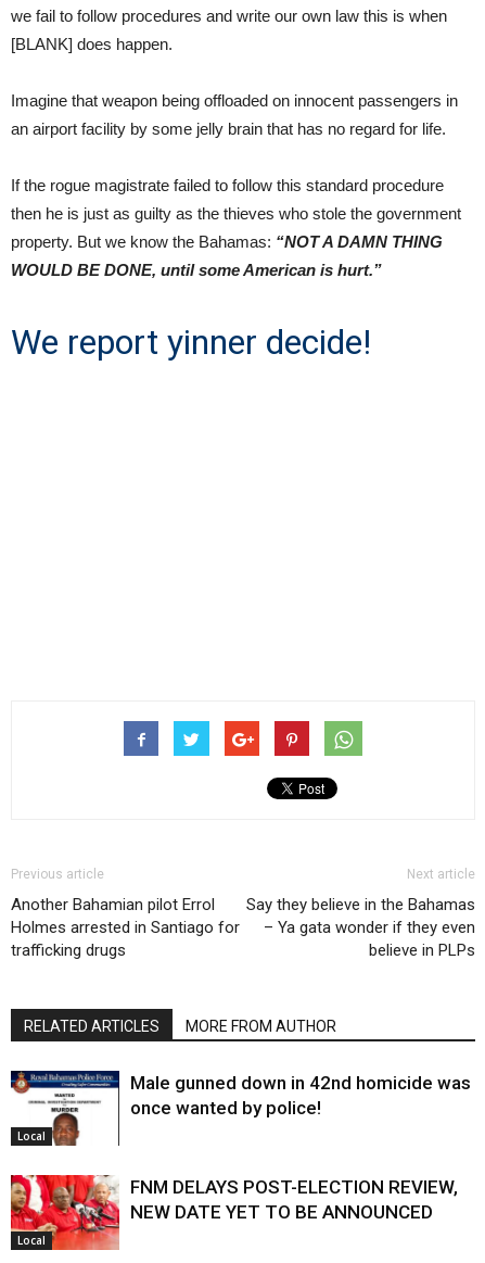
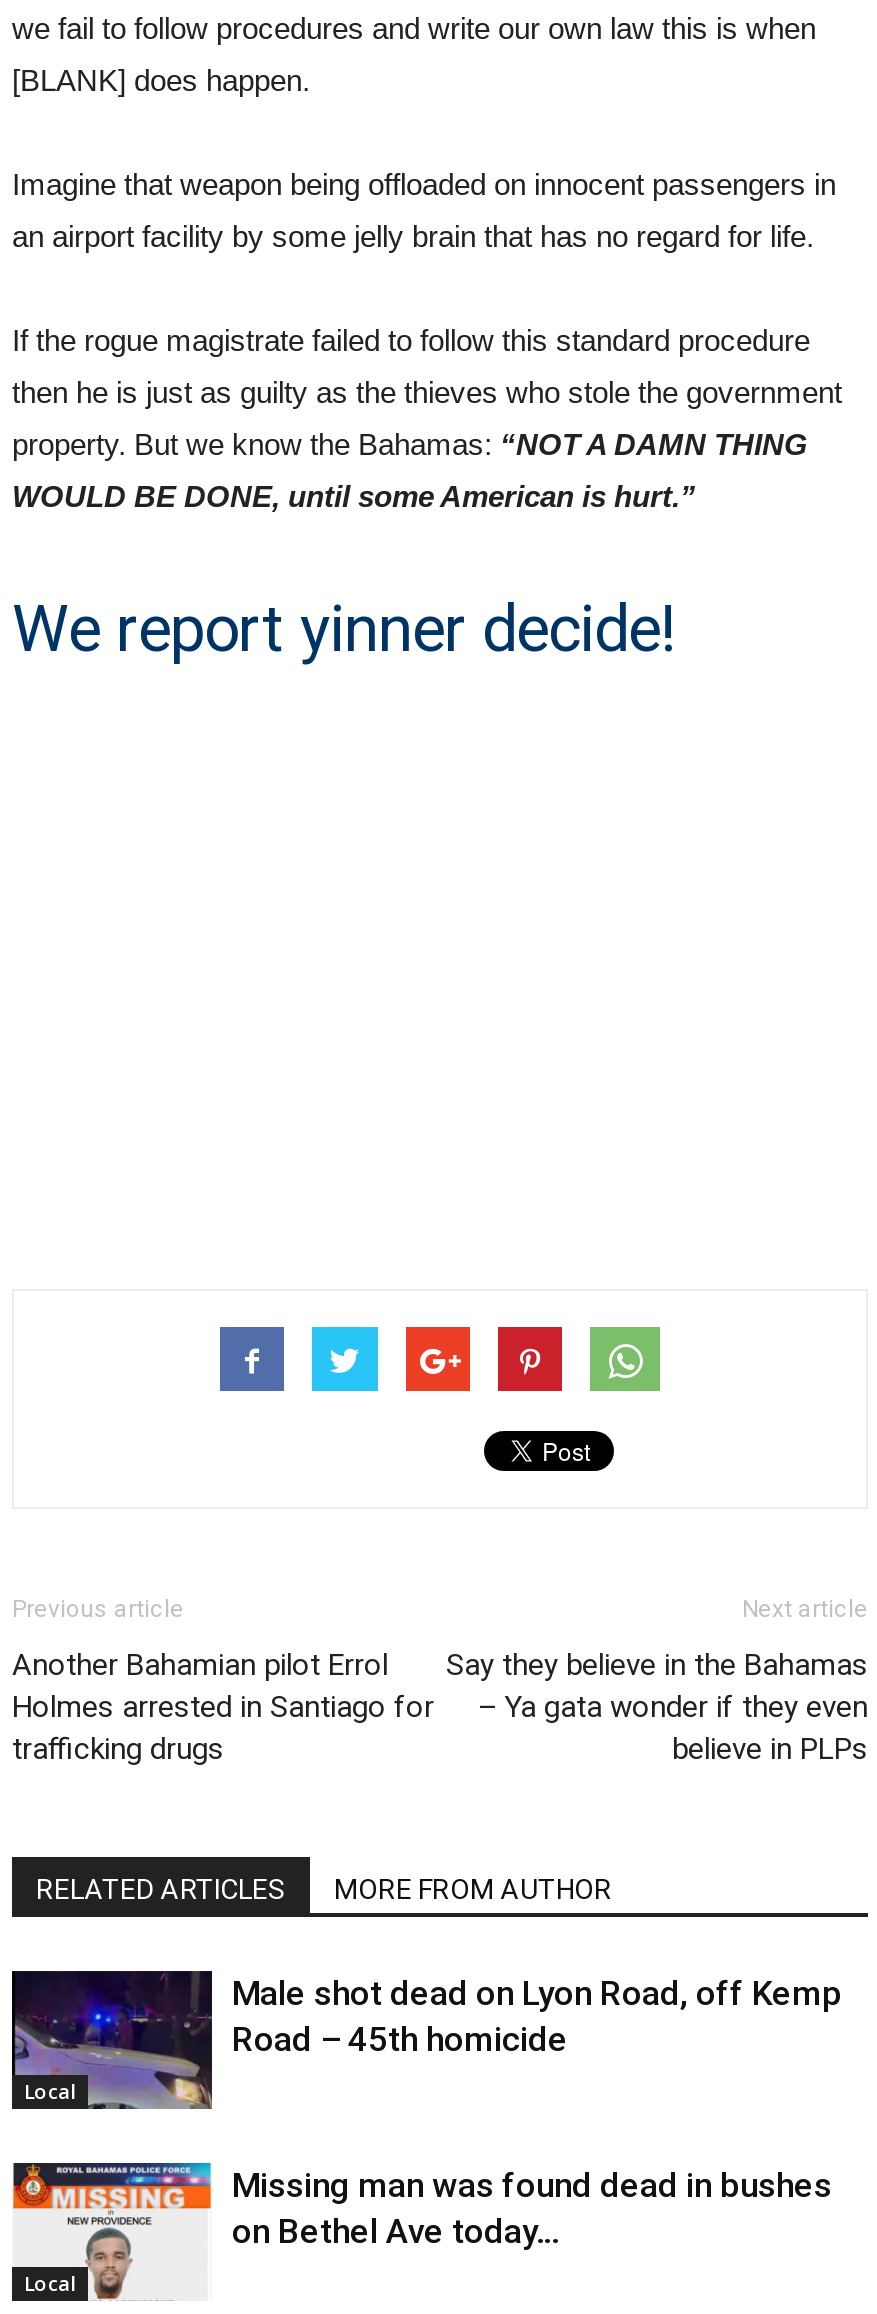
- [image]
- Male gunned down in 42nd homicide was
- once wanted by police!
+ [image]
+ Male shot dead on Lyon Road, off Kemp
+ Road – 45th homicide

- [image]
- FNM DELAYS POST-ELECTION REVIEW,
- NEW DATE YET TO BE ANNOUNCED
+ [image]
+ Missing man was found dead in bushes
+ on Bethel Ave today…
